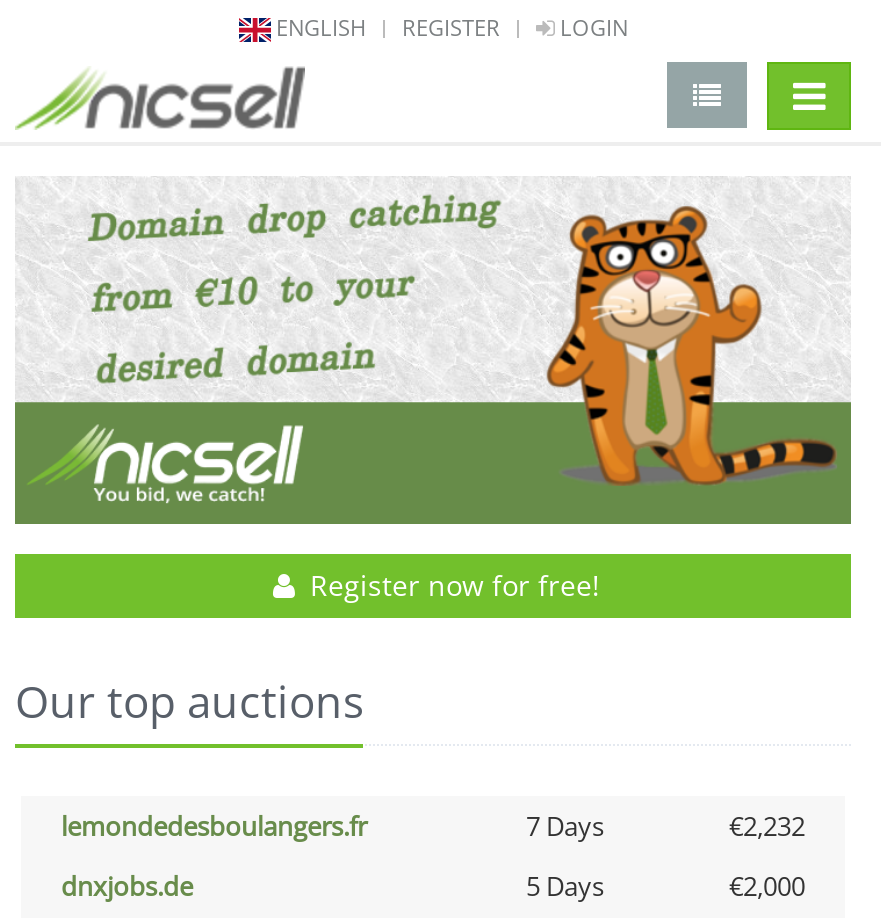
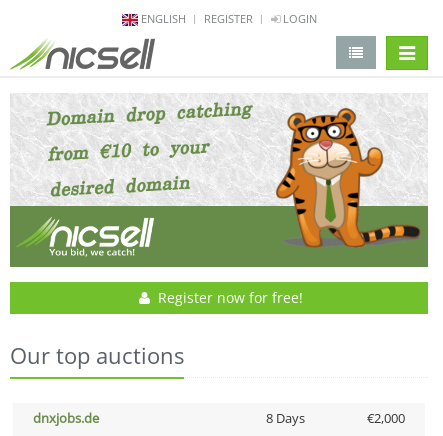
- lemondedesboulangers.fr
- 7 Days
- €2,232

- 5 Days
+ 8 Days
